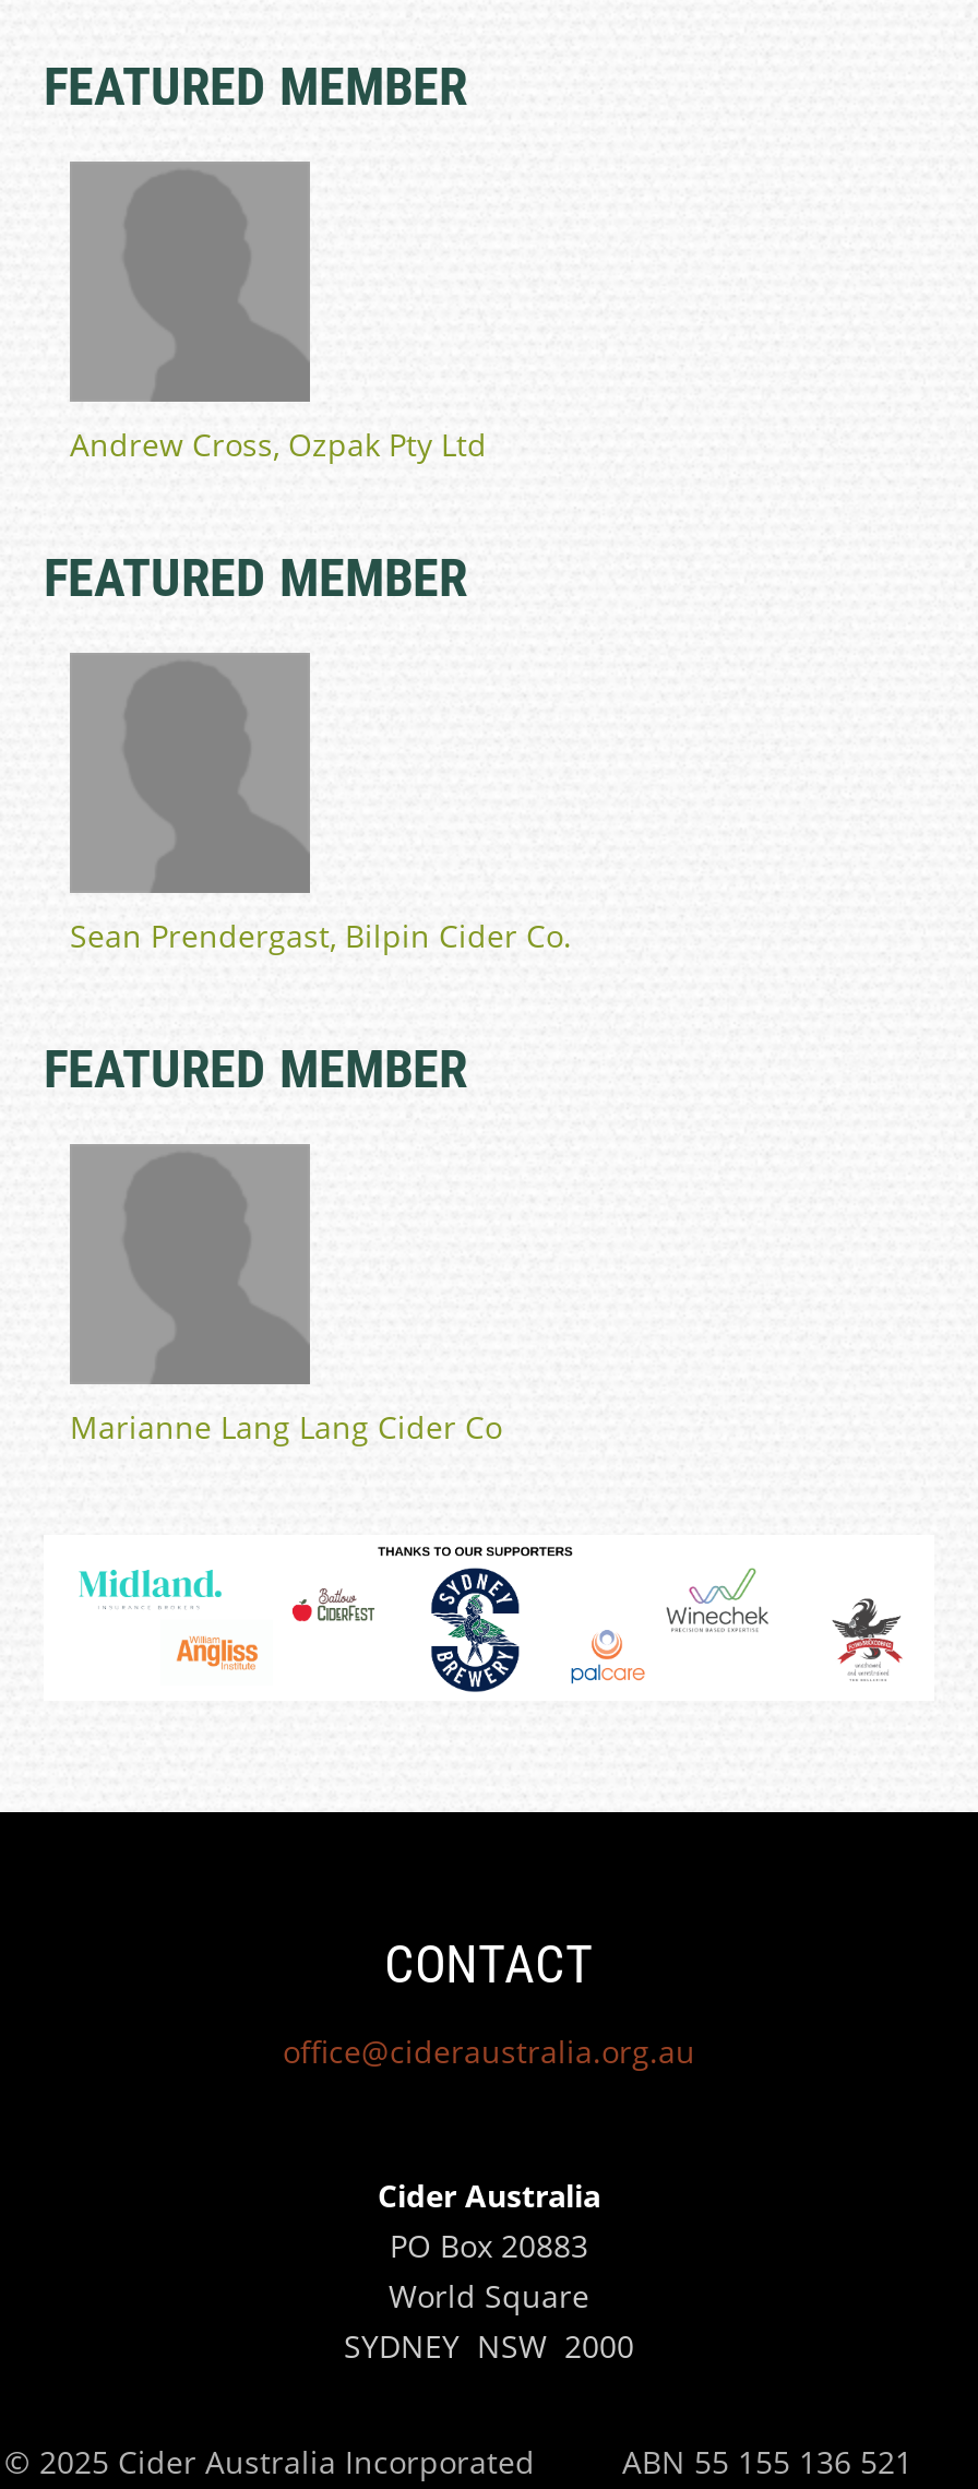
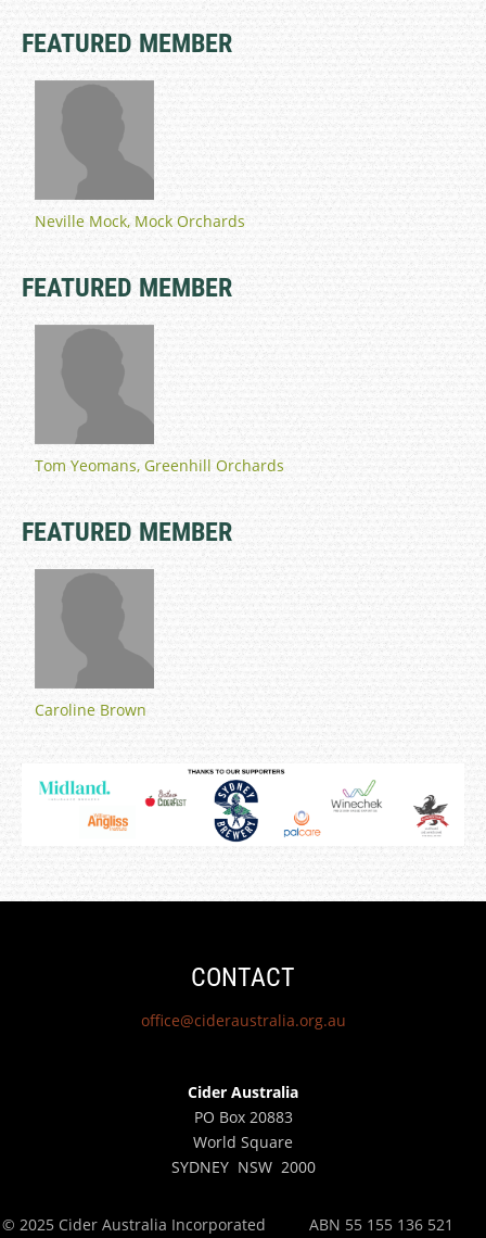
- Andrew Cross, Ozpak Pty Ltd
+ Neville Mock, Mock Orchards

- Sean Prendergast, Bilpin Cider Co.
+ Tom Yeomans, Greenhill Orchards

- Marianne Lang Lang Cider Co
+ Caroline Brown
